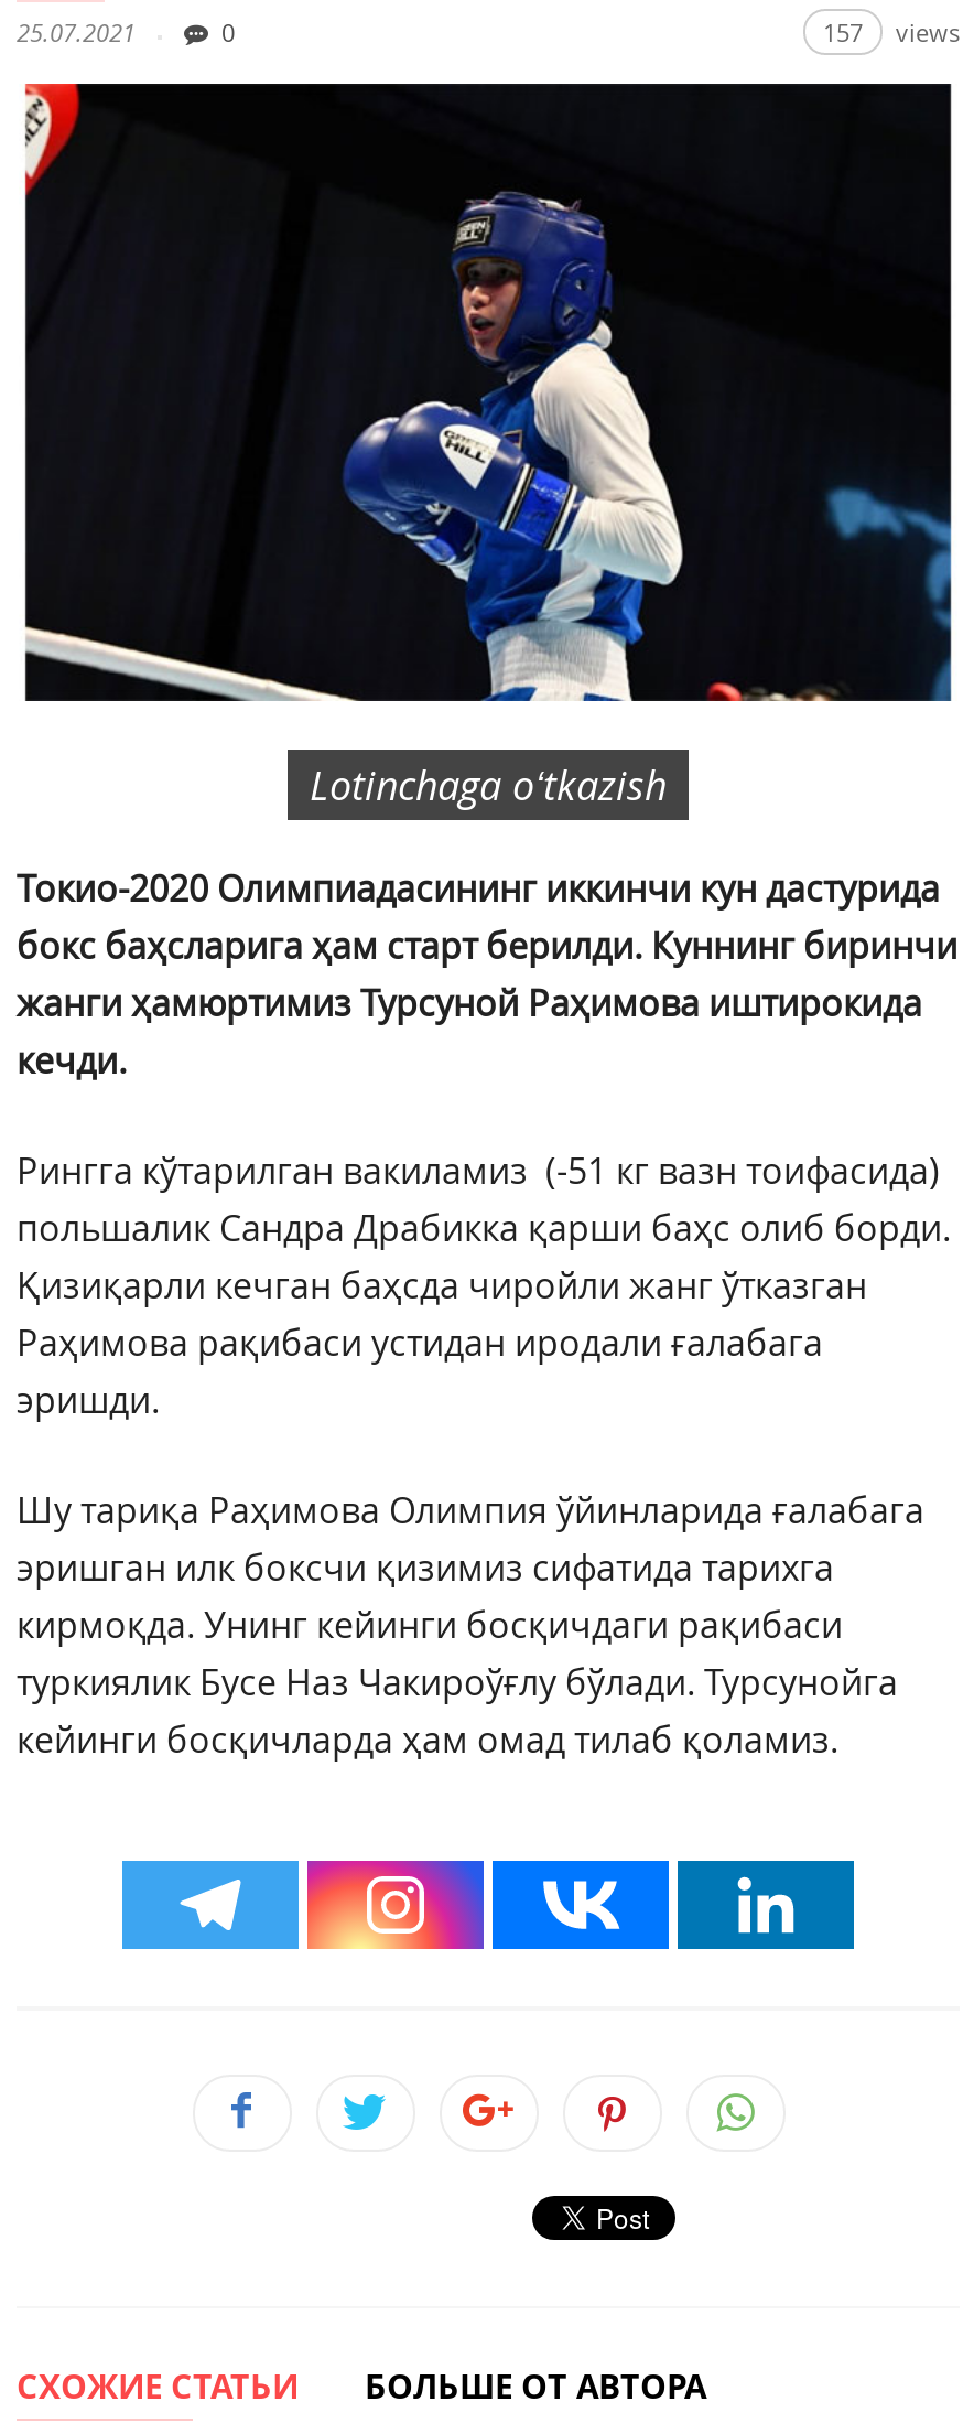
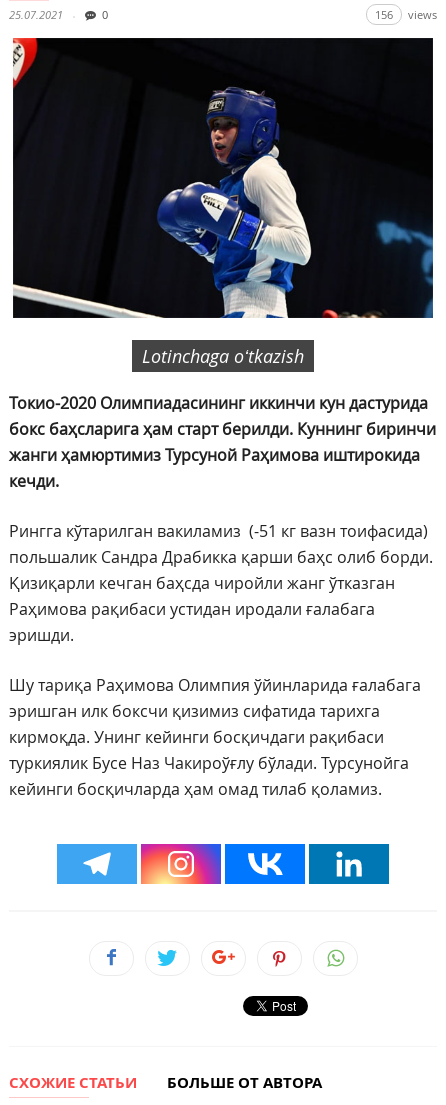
- 157 views
+ 156 views
